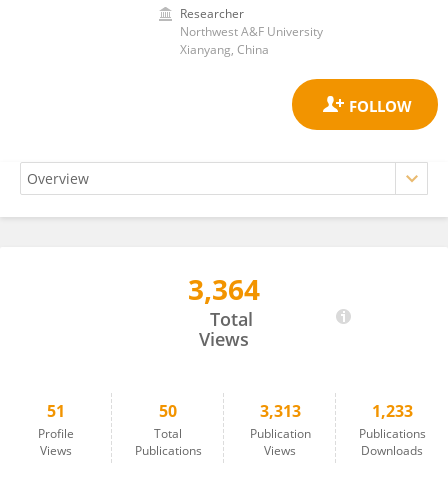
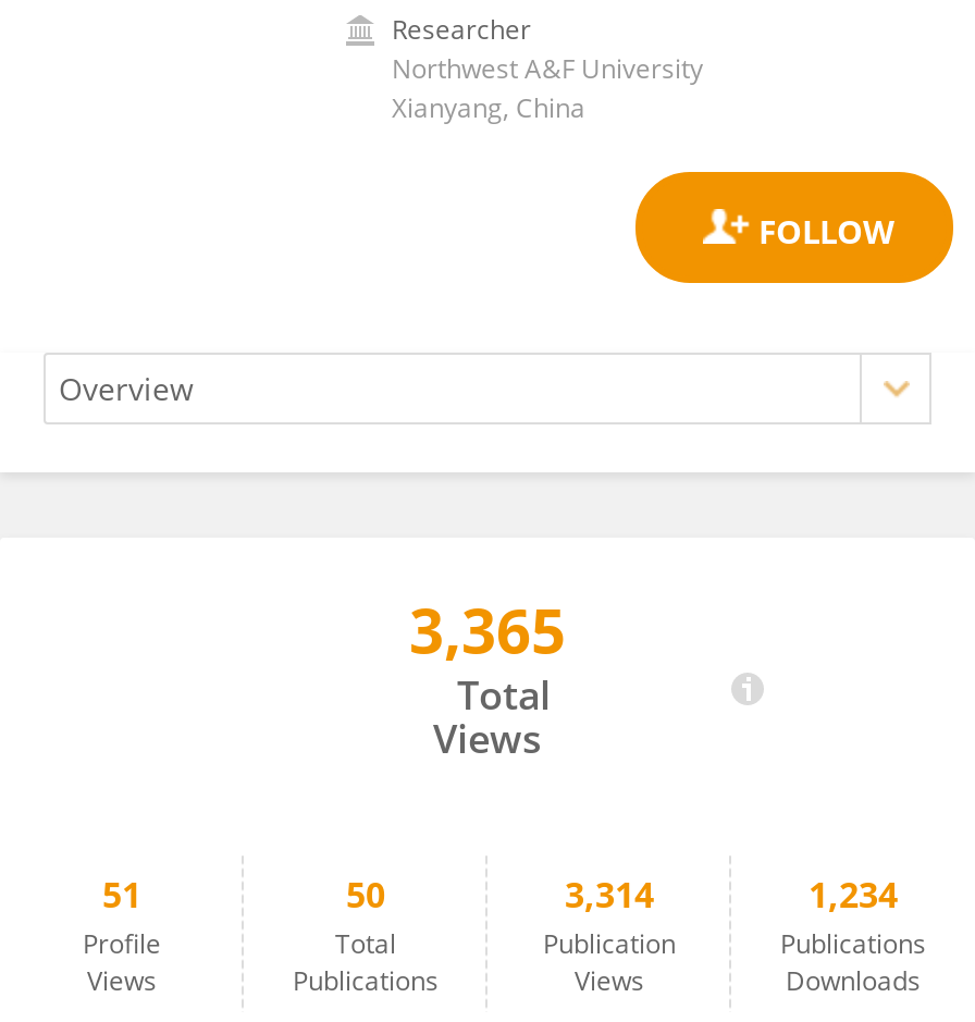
- 3,364
+ 3,365

- 3,313
+ 3,314

- 1,233
+ 1,234
